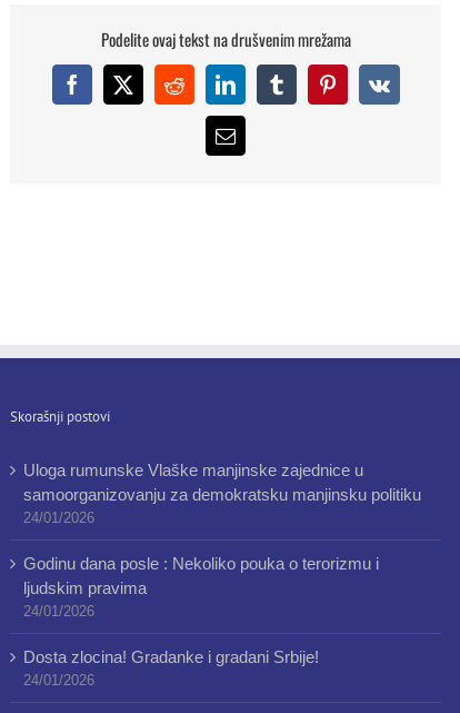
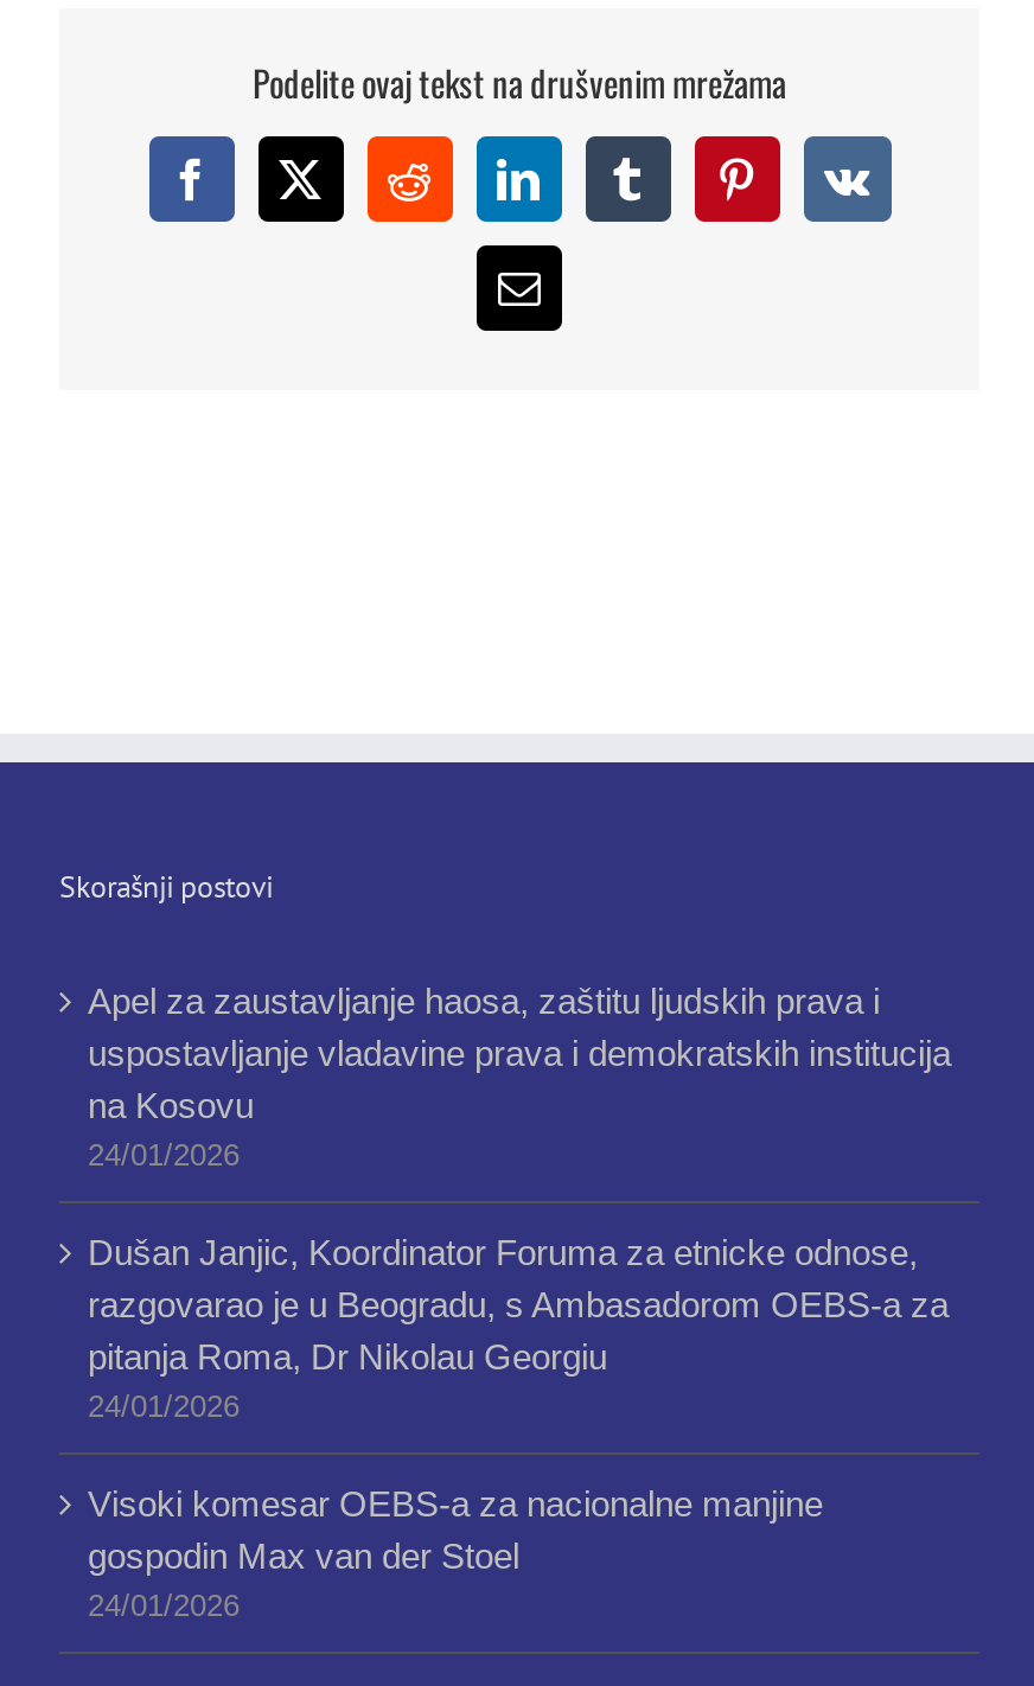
- Uloga rumunske Vlaške manjinske zajednice u
- samoorganizovanju za demokratsku manjinsku politiku
+ Apel za zaustavljanje haosa, zaštitu ljudskih prava i
+ uspostavljanje vladavine prava i demokratskih institucija
+ na Kosovu

- Godinu dana posle : Nekoliko pouka o terorizmu i
- ljudskim pravima
+ Dušan Janjic, Koordinator Foruma za etnicke odnose,
+ razgovarao je u Beogradu, s Ambasadorom OEBS-a za
+ pitanja Roma, Dr Nikolau Georgiu

- Dosta zlocina! Gradanke i gradani Srbije!
+ Visoki komesar OEBS-a za nacionalne manjine
+ gospodin Max van der Stoel
